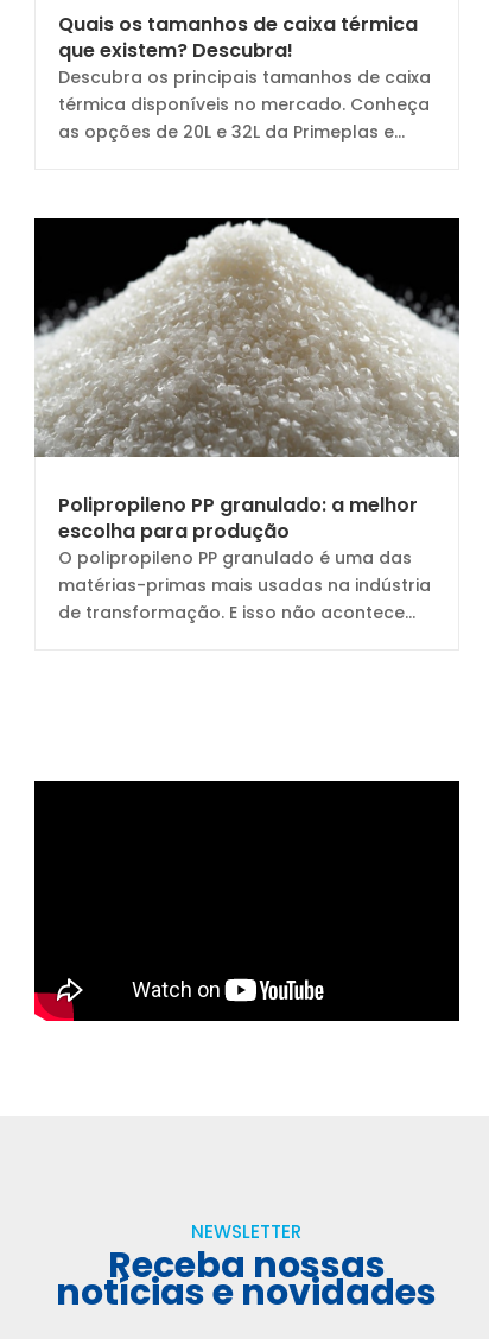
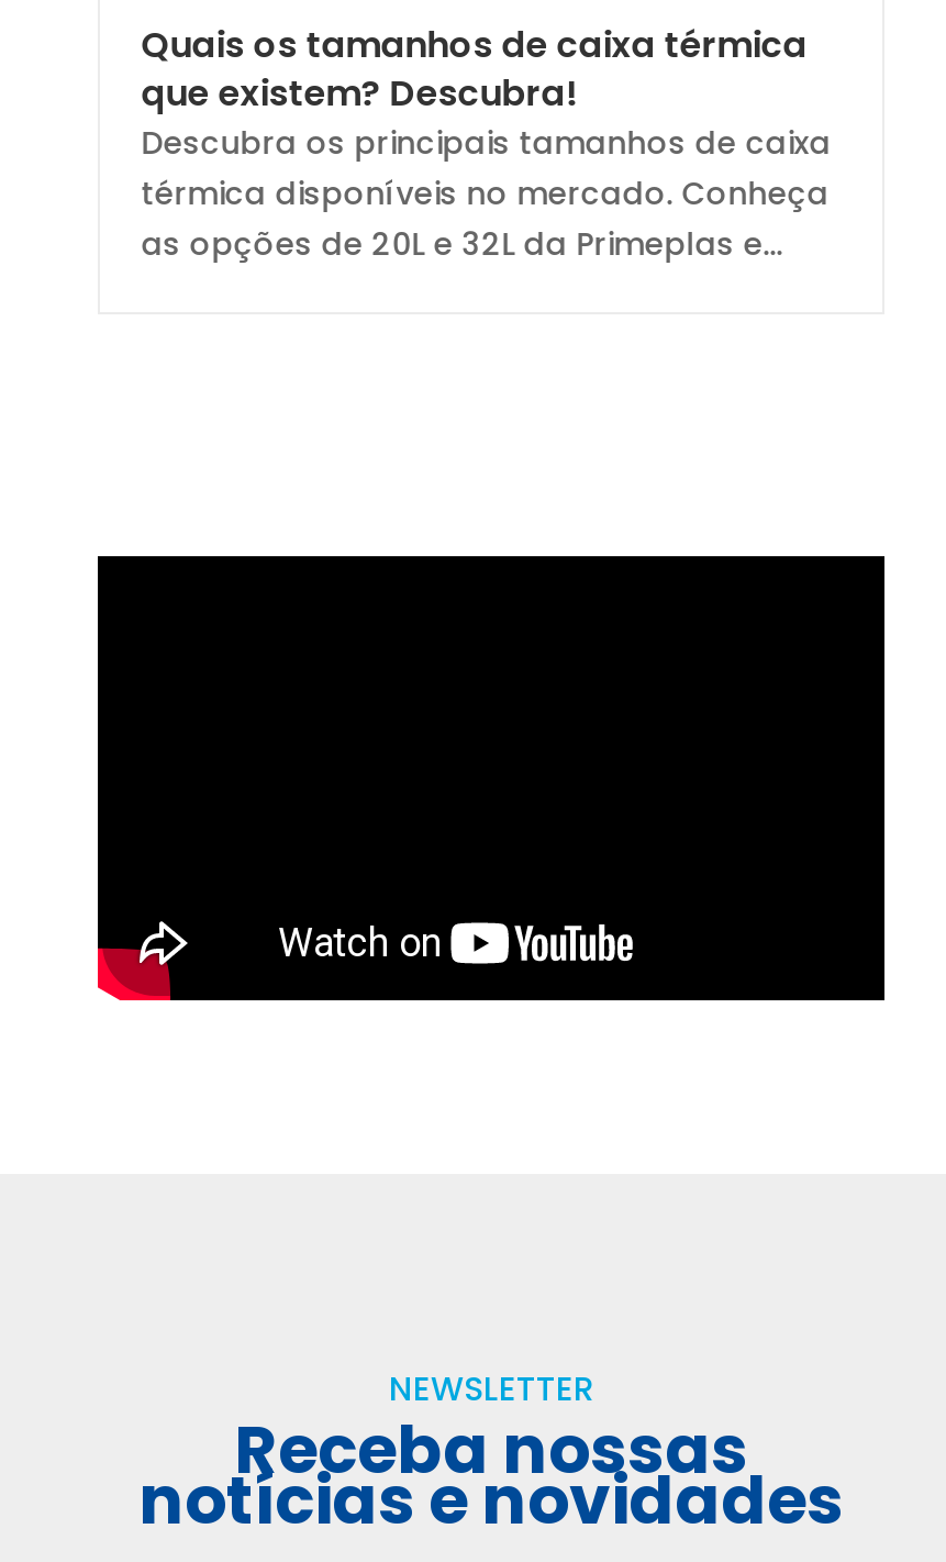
- [image]
- Polipropileno PP granulado: a melhor
- escolha para produção
- O polipropileno PP granulado é uma das
- matérias-primas mais usadas na indústria
- de transformação. E isso não acontece...
